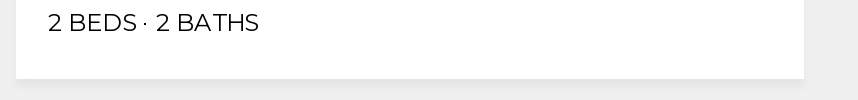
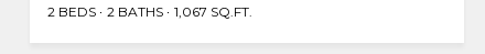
+ 1,067 SQ.FT.
